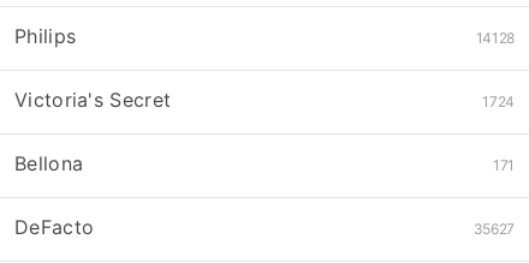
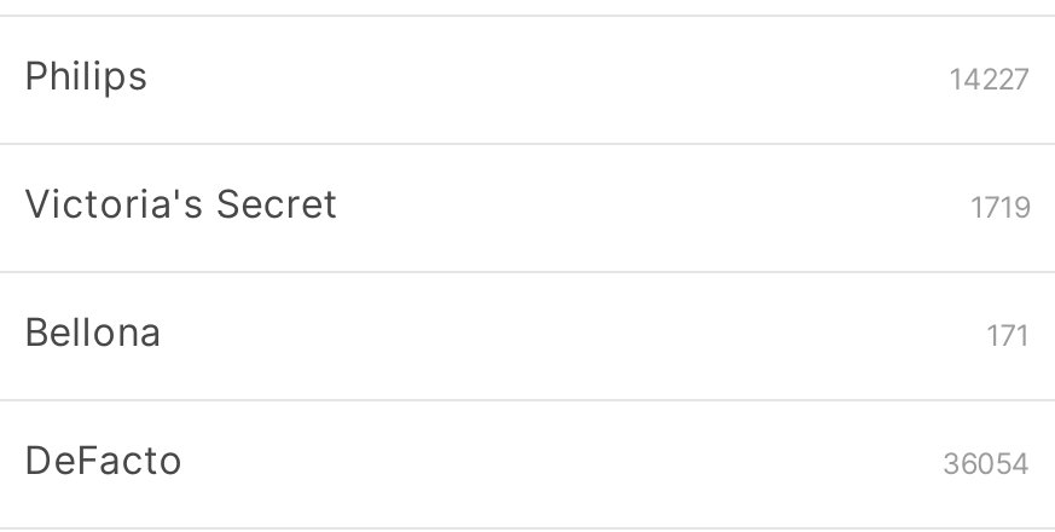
- 14128
+ 14227

- 1724
+ 1719

- 35627
+ 36054
